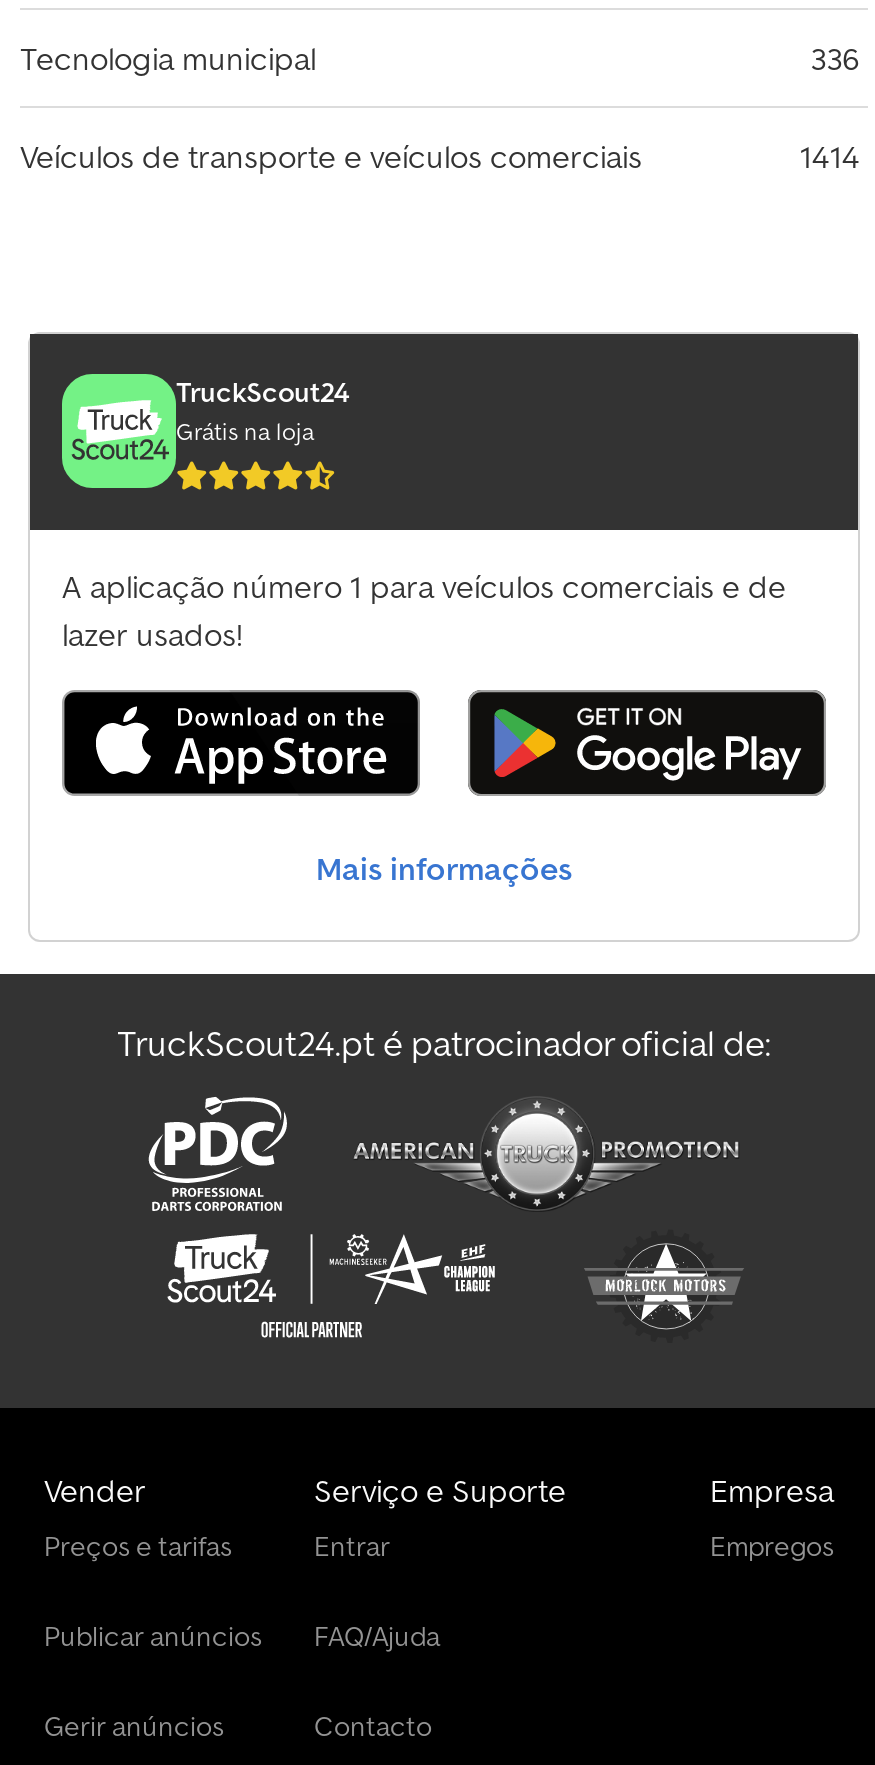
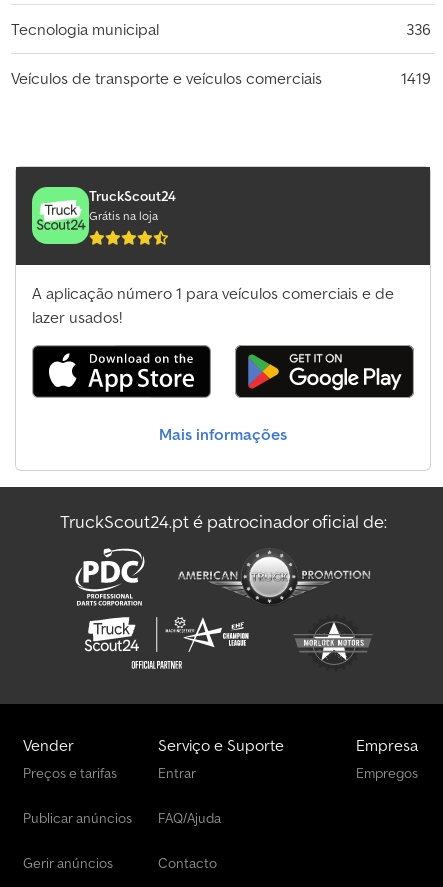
- 1414
+ 1419
